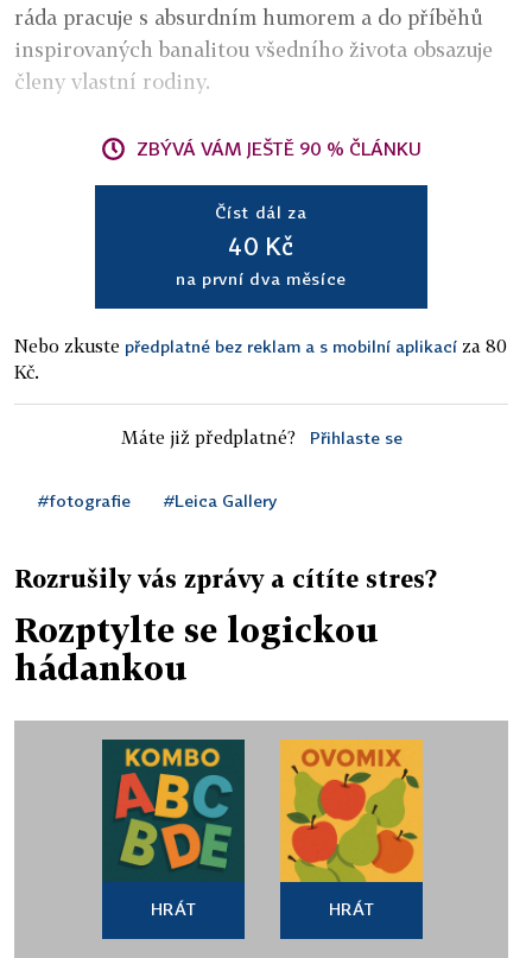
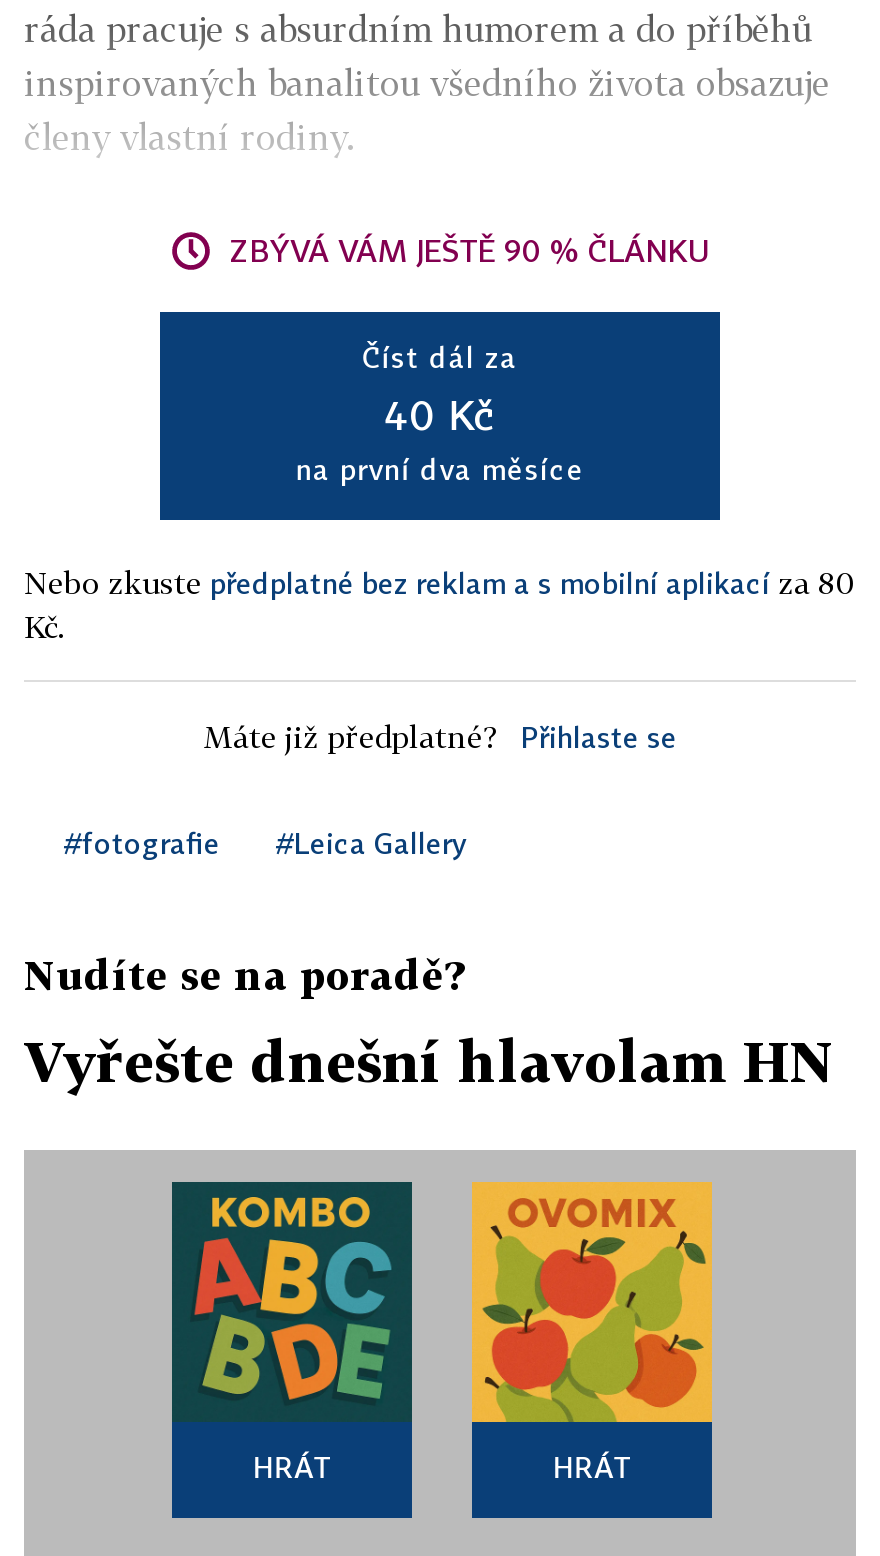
- Rozrušily vás zprávy a cítíte stres?
+ Nudíte se na poradě?

- Rozptylte se logickou
- hádankou
+ Vyřešte dnešní hlavolam HN
